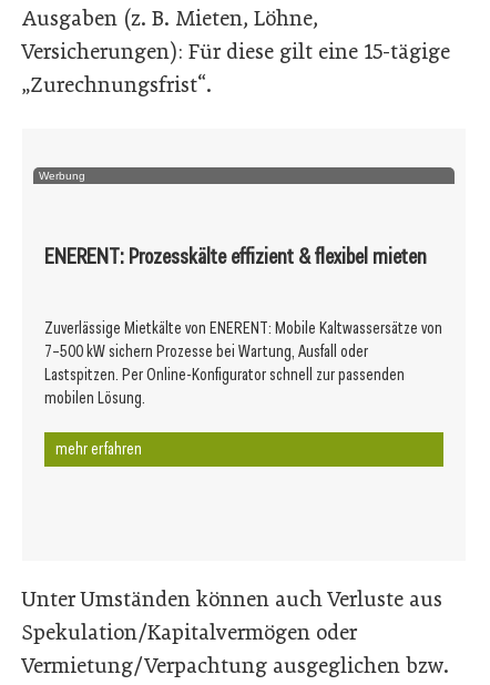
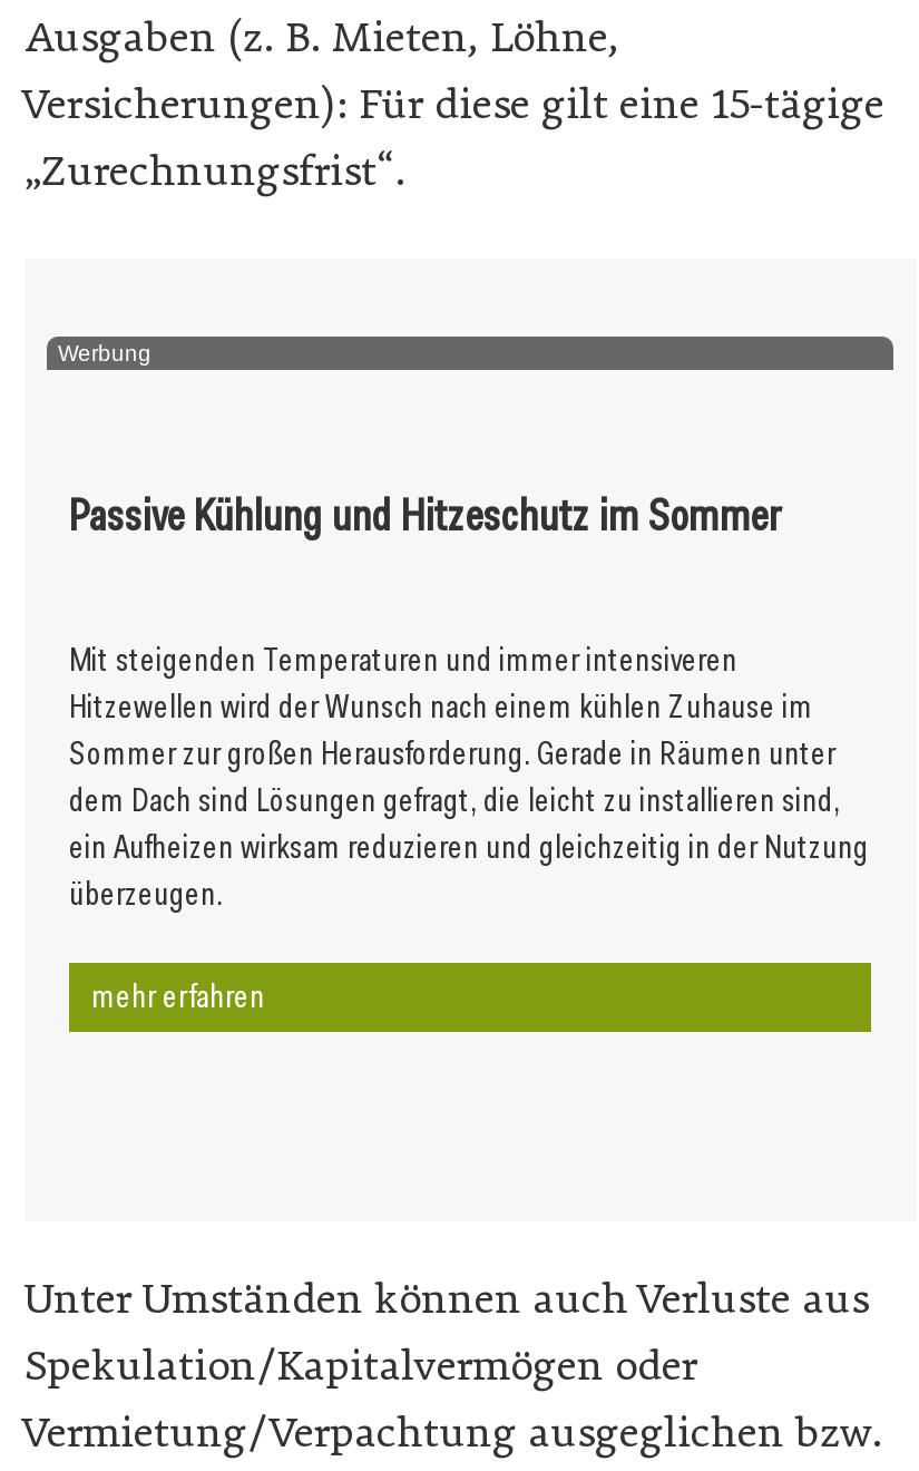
- ENERENT: Prozesskälte effizient & flexibel mieten
+ Passive Kühlung und Hitzeschutz im Sommer

- Zuverlässige Mietkälte von ENERENT: Mobile Kaltwassersätze von
- 7–500 kW sichern Prozesse bei Wartung, Ausfall oder
- Lastspitzen. Per Online-Konfigurator schnell zur passenden
- mobilen Lösung.
+ Mit steigenden Temperaturen und immer intensiveren
+ Hitzewellen wird der Wunsch nach einem kühlen Zuhause im
+ Sommer zur großen Herausforderung. Gerade in Räumen unter
+ dem Dach sind Lösungen gefragt, die leicht zu installieren sind,
+ ein Aufheizen wirksam reduzieren und gleichzeitig in der Nutzung
+ überzeugen.
